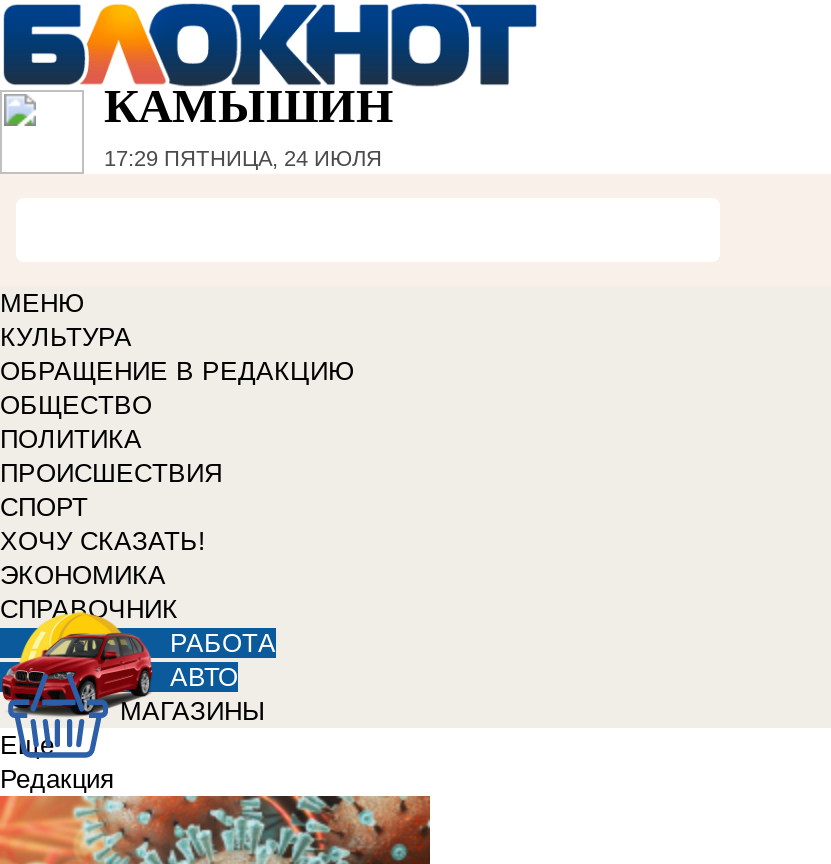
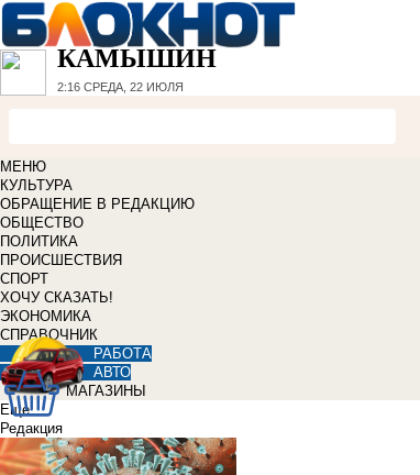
- 17:29 ПЯТНИЦА, 24 ИЮЛЯ
+ 2:16 СРЕДА, 22 ИЮЛЯ
